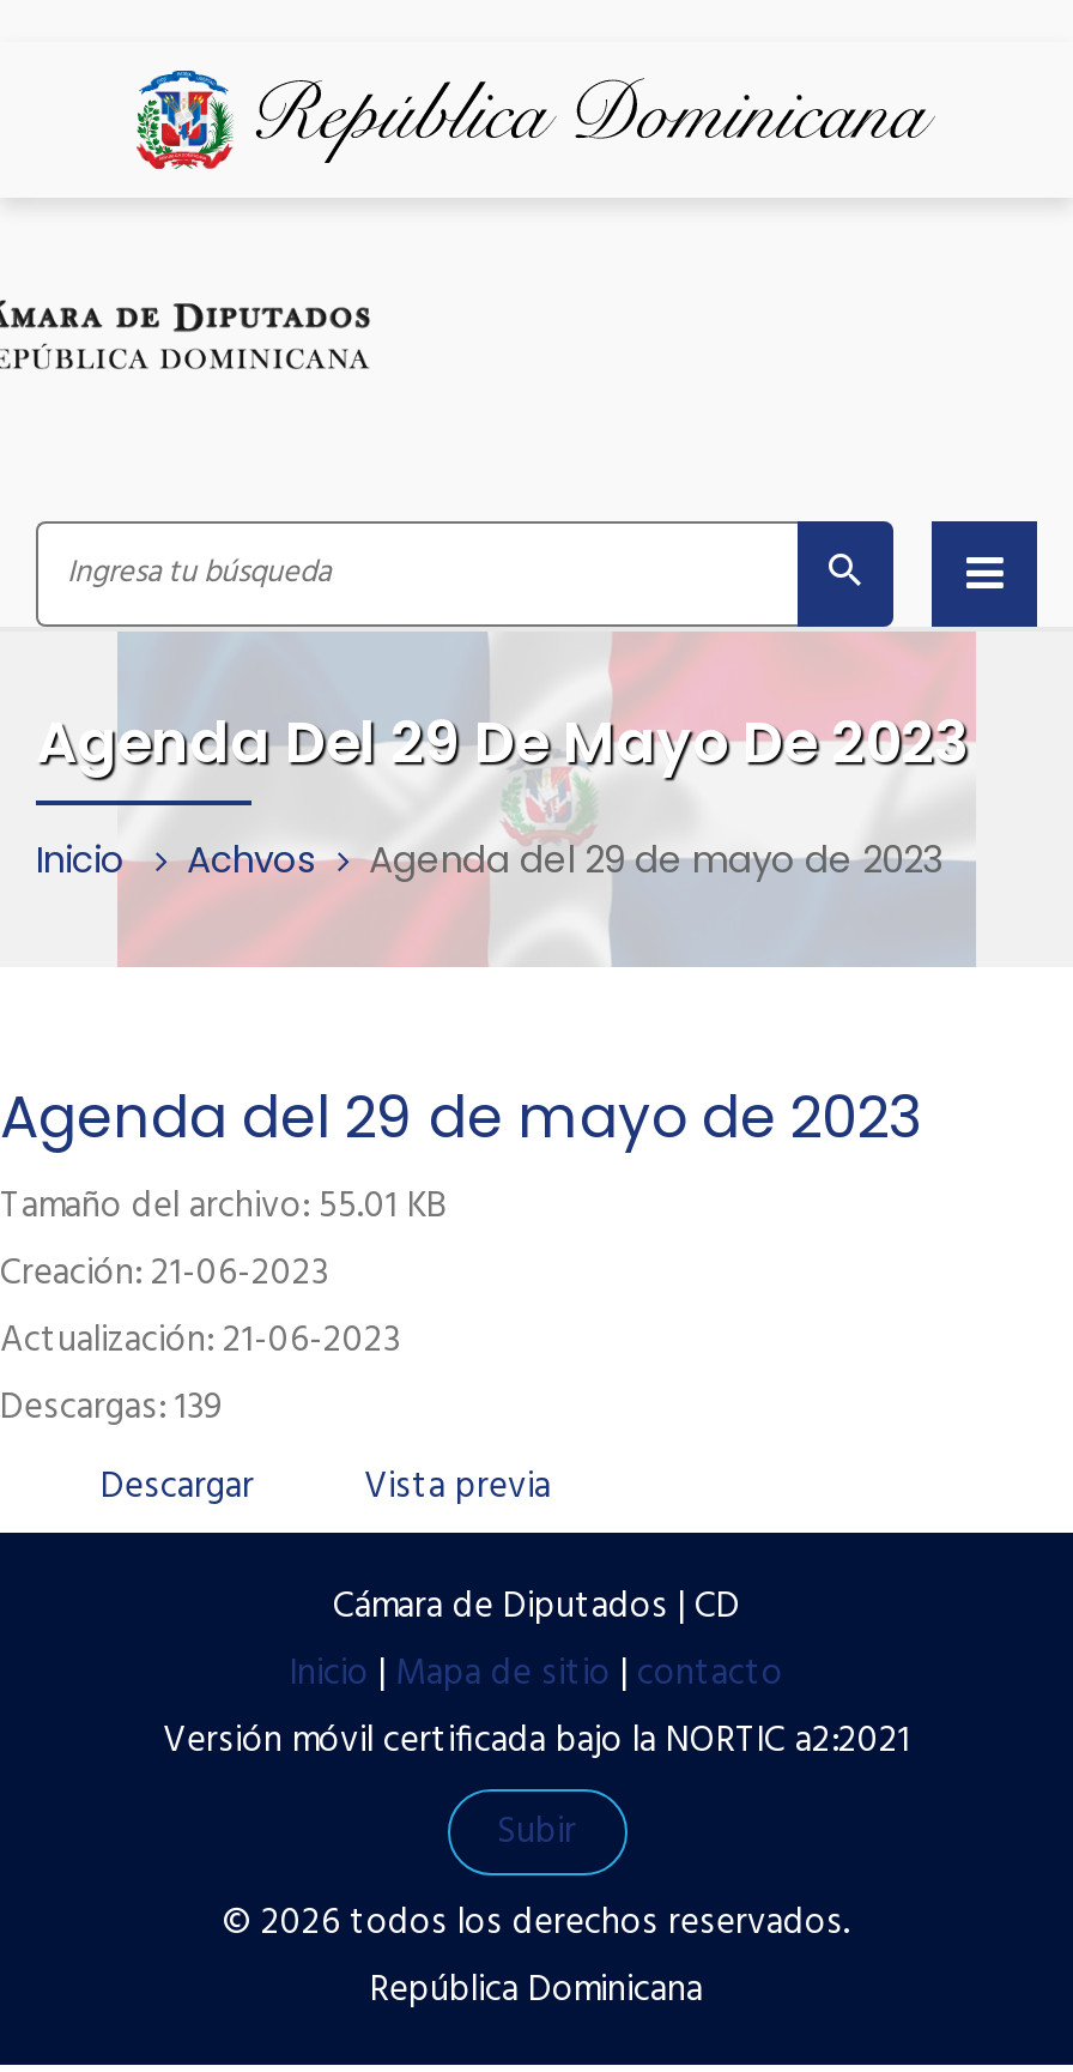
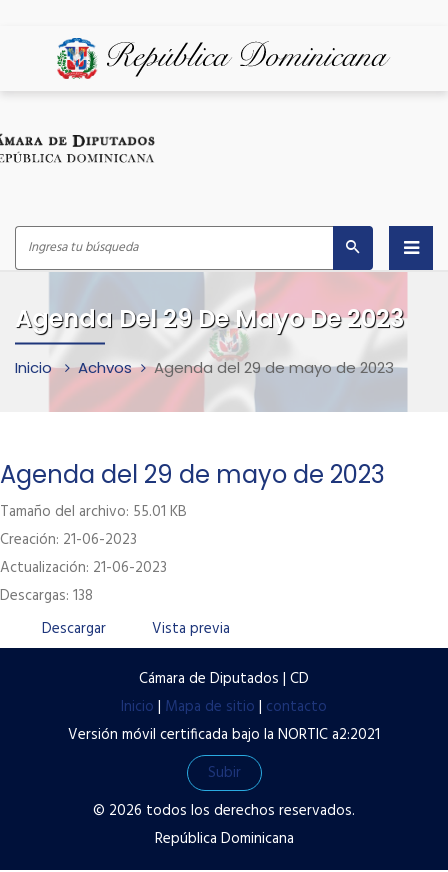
- Descargas: 139
+ Descargas: 138
